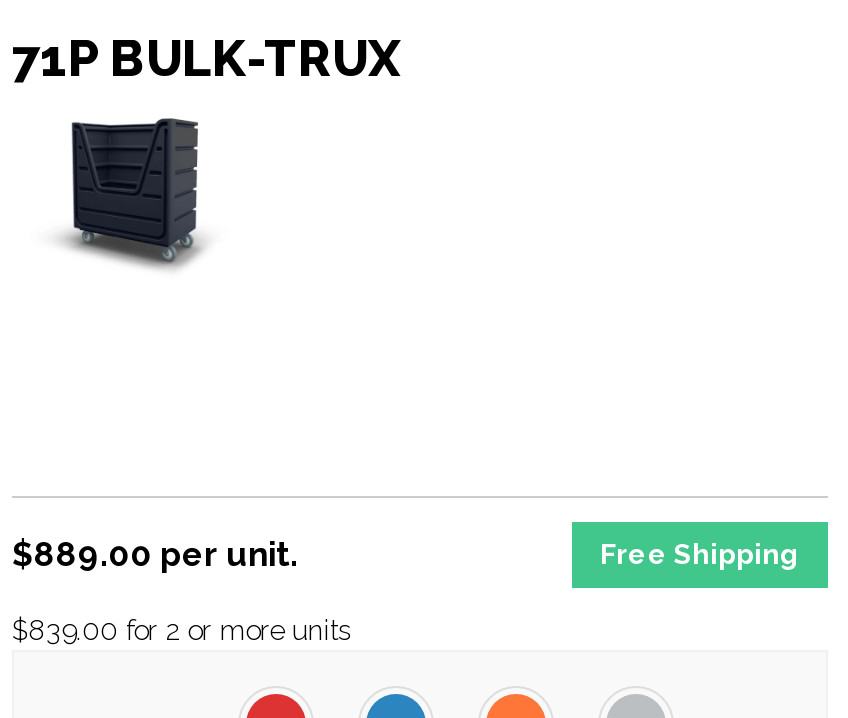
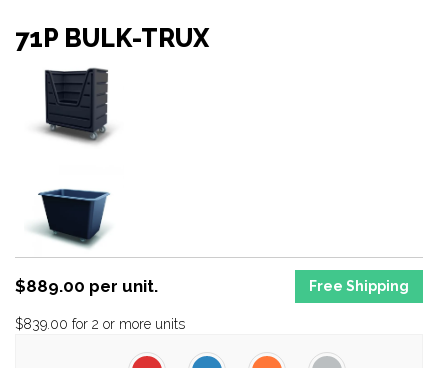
+ [image]
